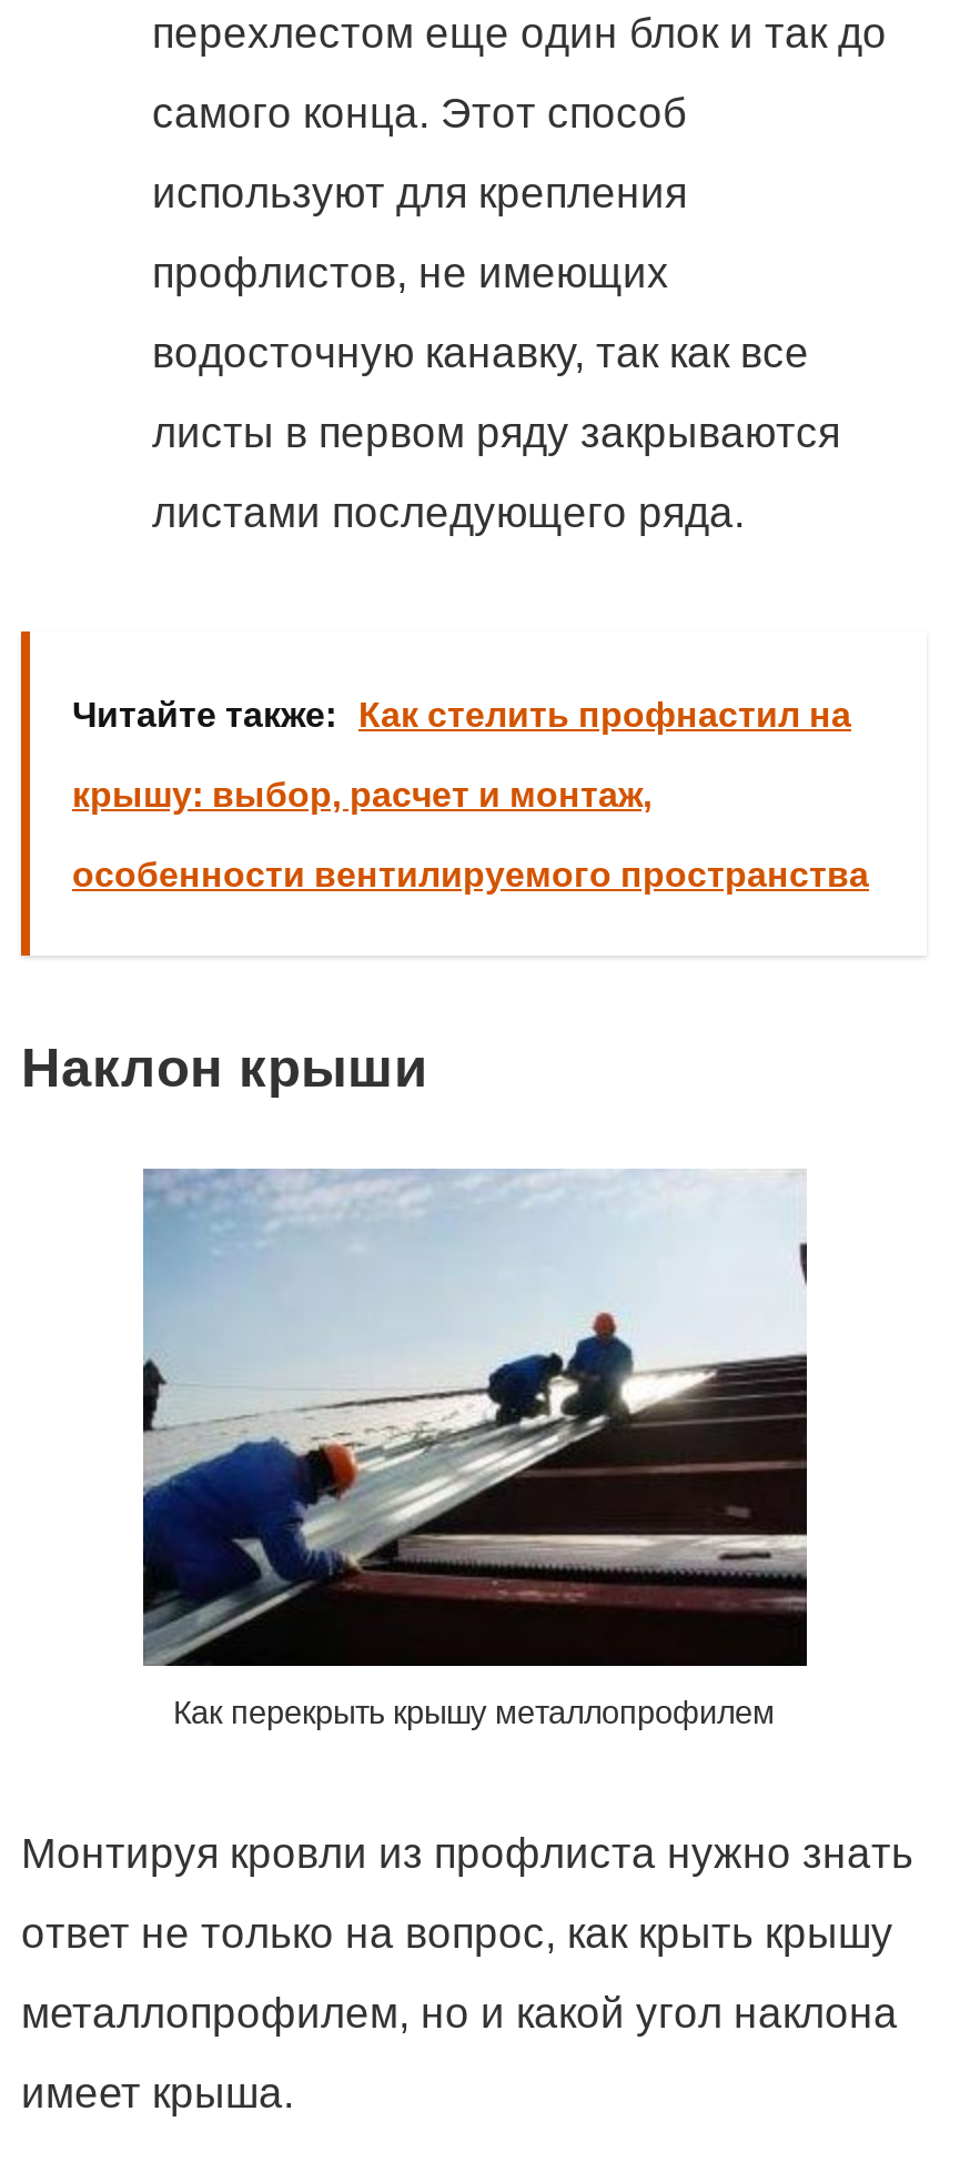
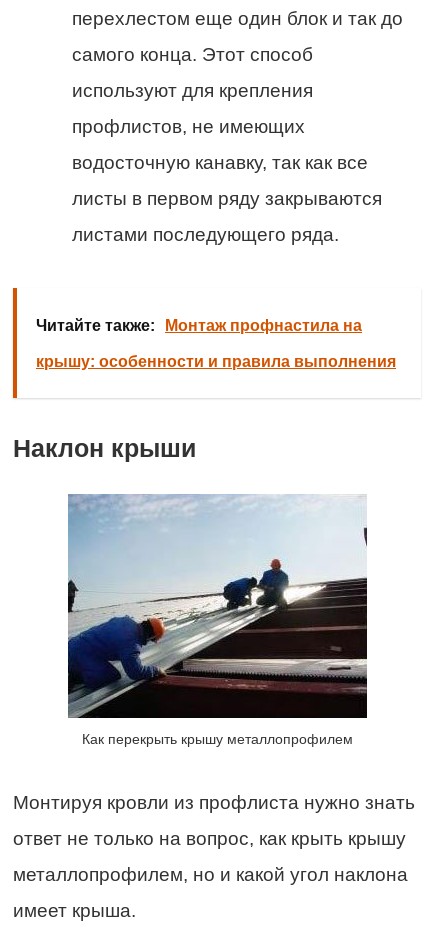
- Читайте также: Как стелить профнастил на
- крышу: выбор, расчет и монтаж,
- особенности вентилируемого пространства
+ Читайте также: Монтаж профнастила на
+ крышу: особенности и правила выполнения
